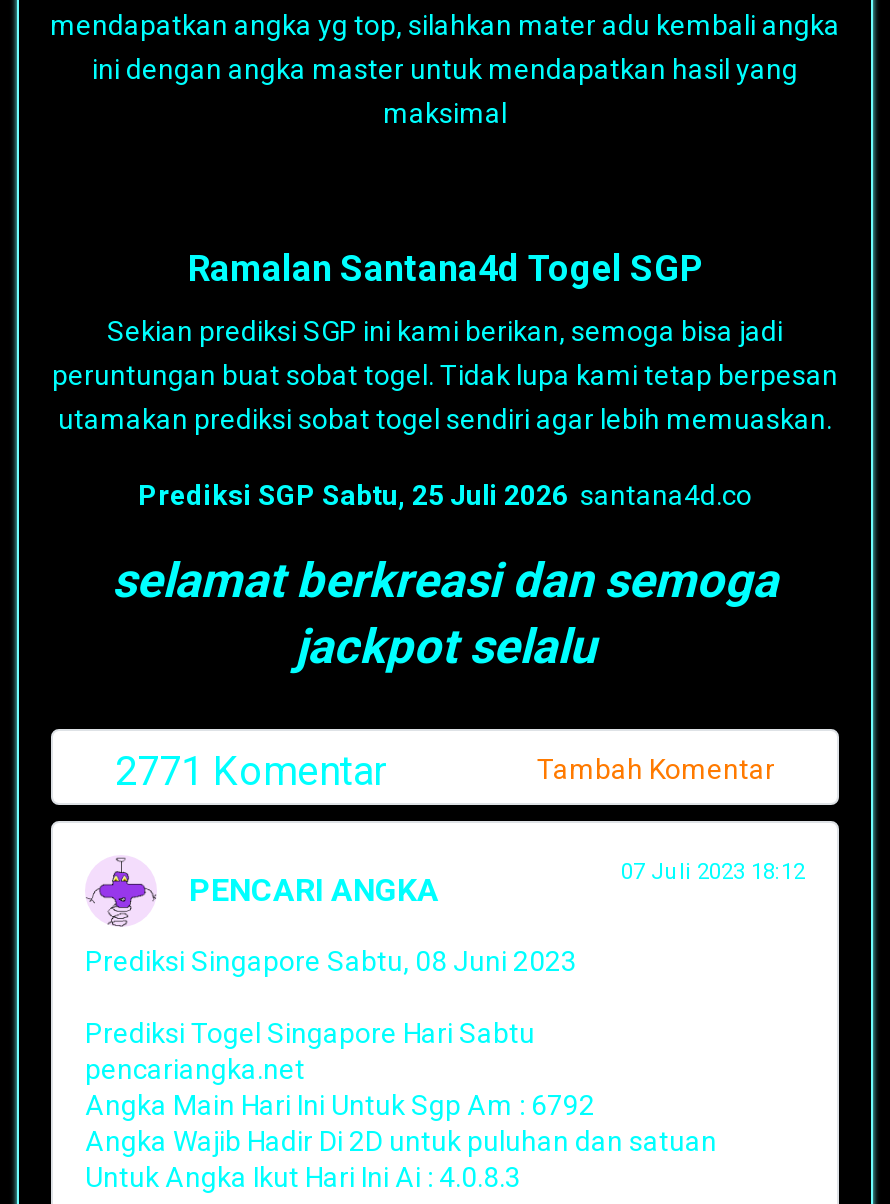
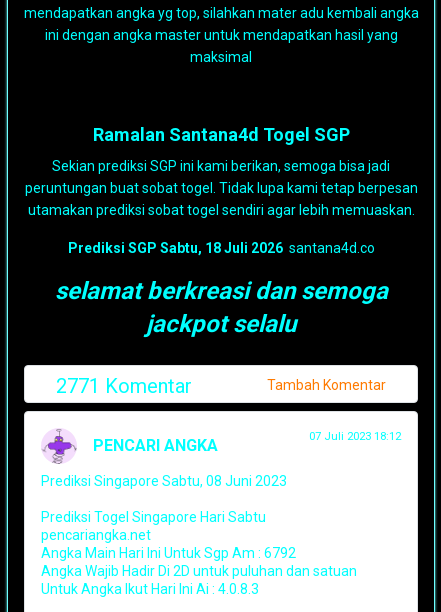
- Prediksi SGP Sabtu, 25 Juli 2026 santana4d.co
+ Prediksi SGP Sabtu, 18 Juli 2026 santana4d.co
